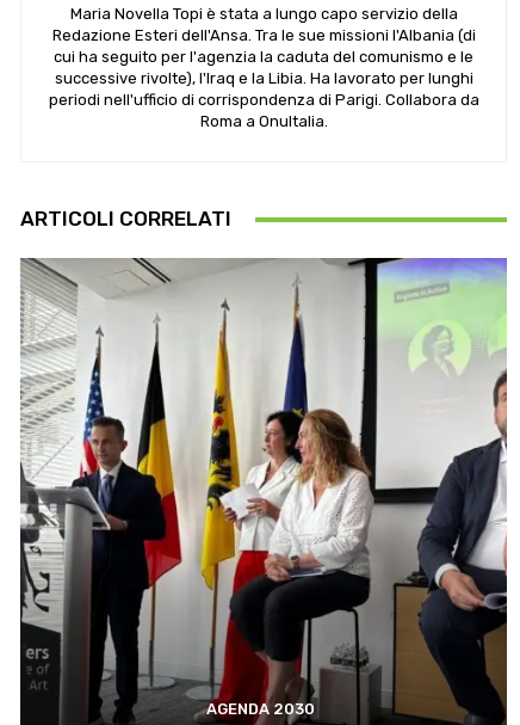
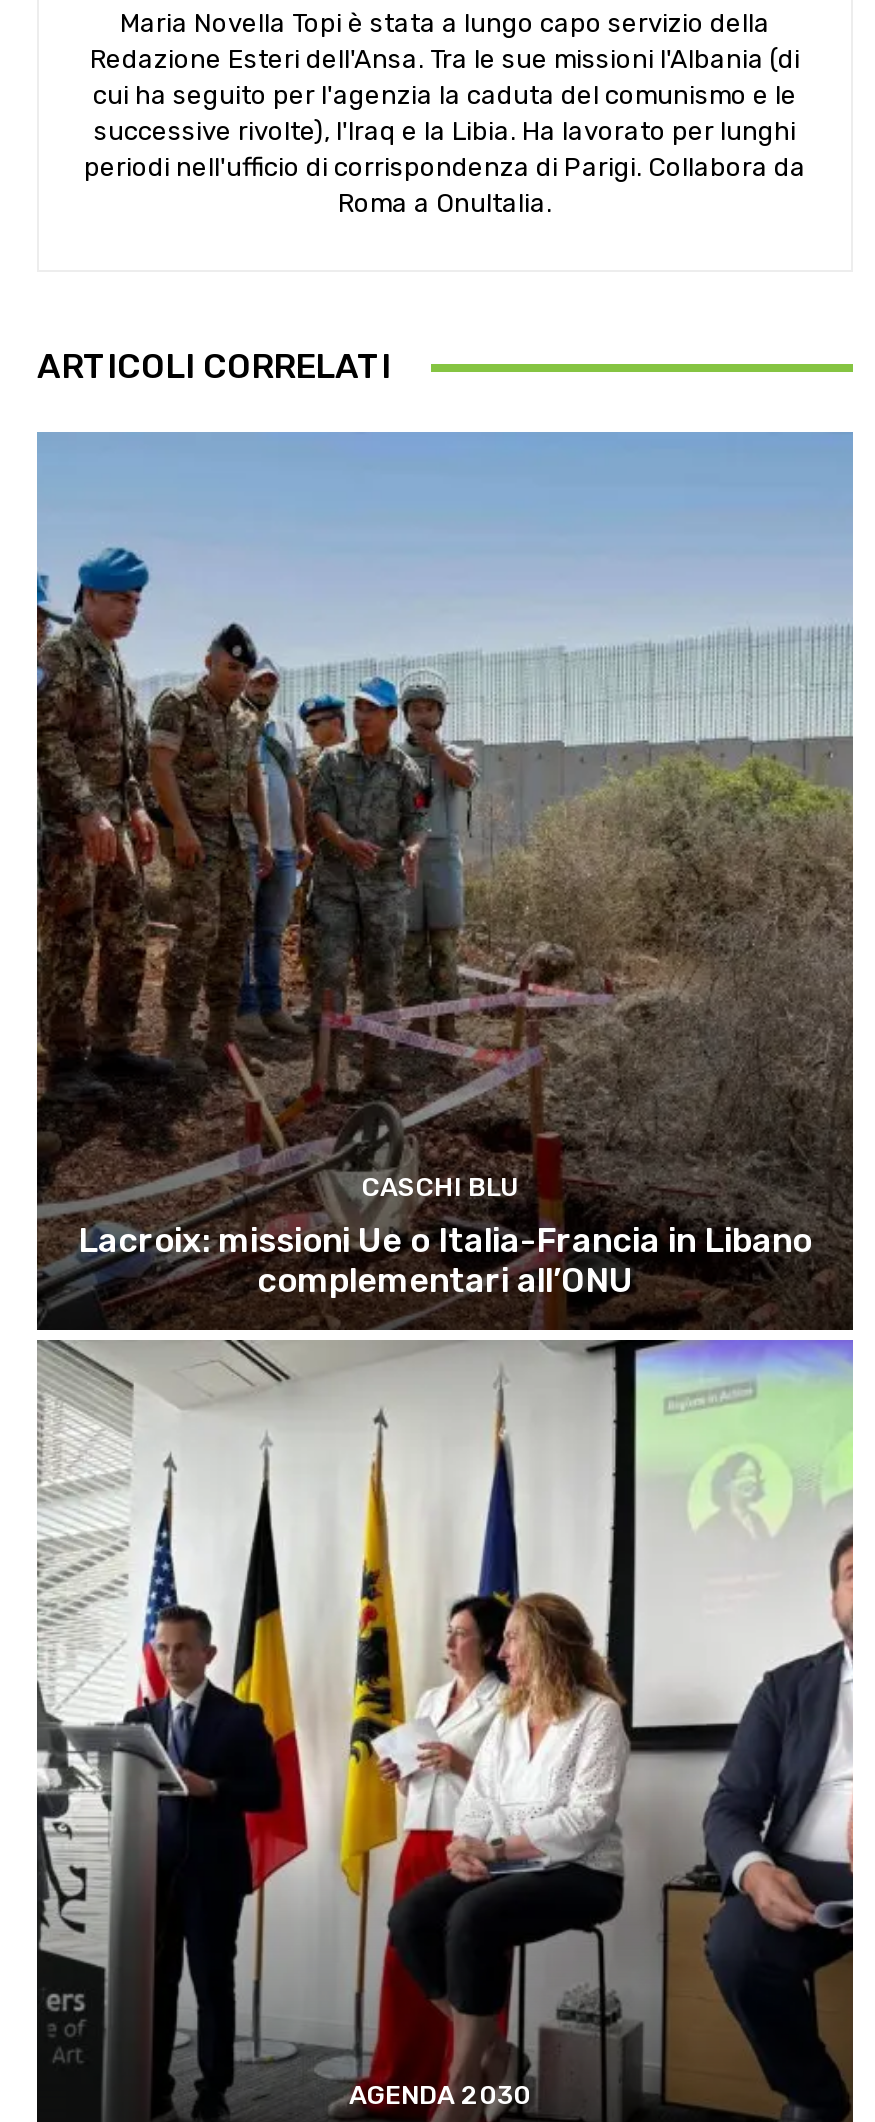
+ [image]
+ CASCHI BLU
+ Lacroix: missioni Ue o Italia-Francia in Libano
+ complementari all’ONU
